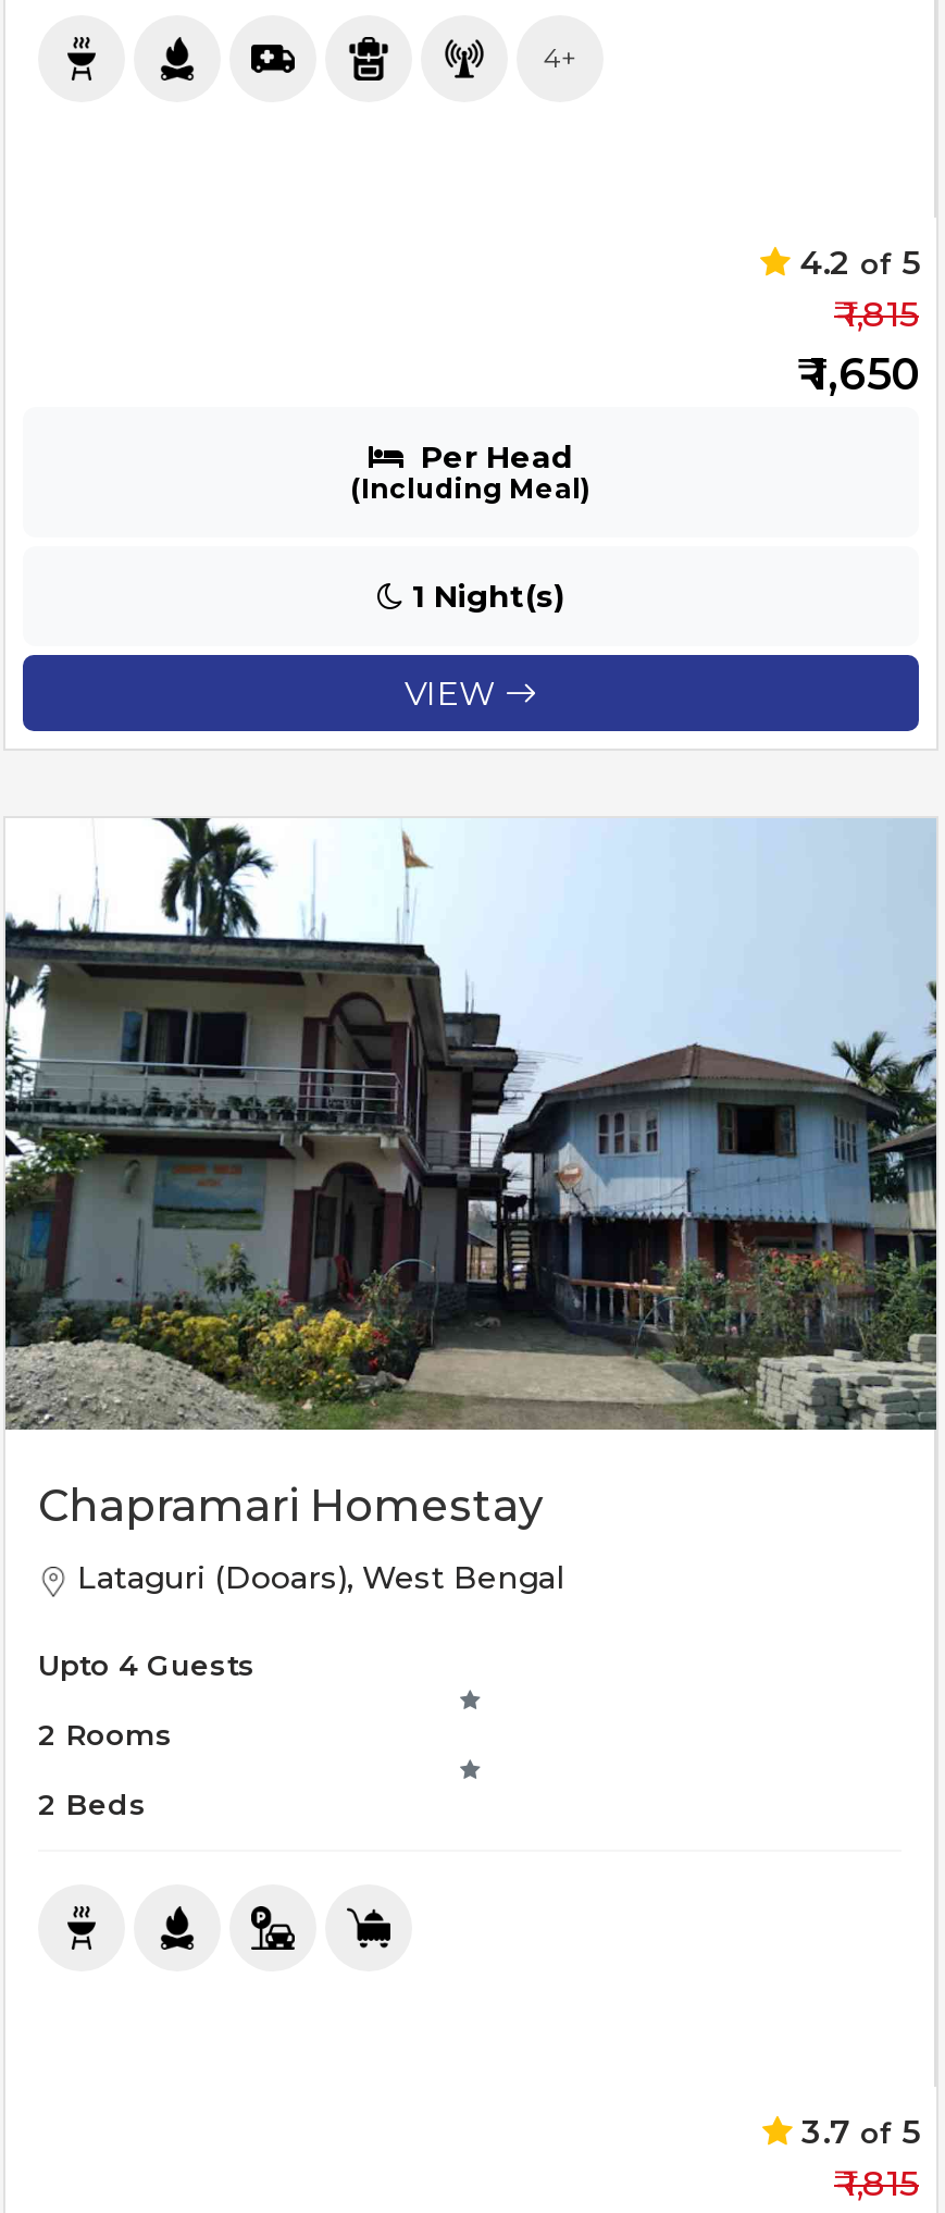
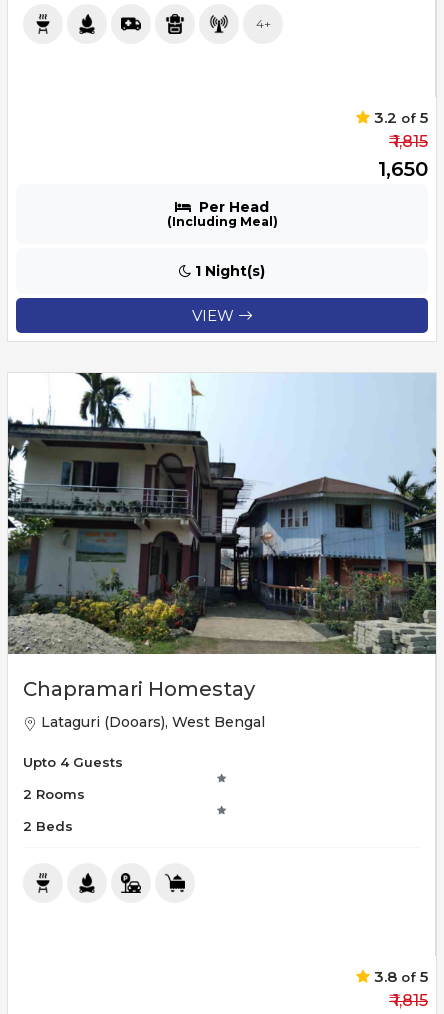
- 4.2 of 5
+ 3.2 of 5

- 3.7 of 5
+ 3.8 of 5
